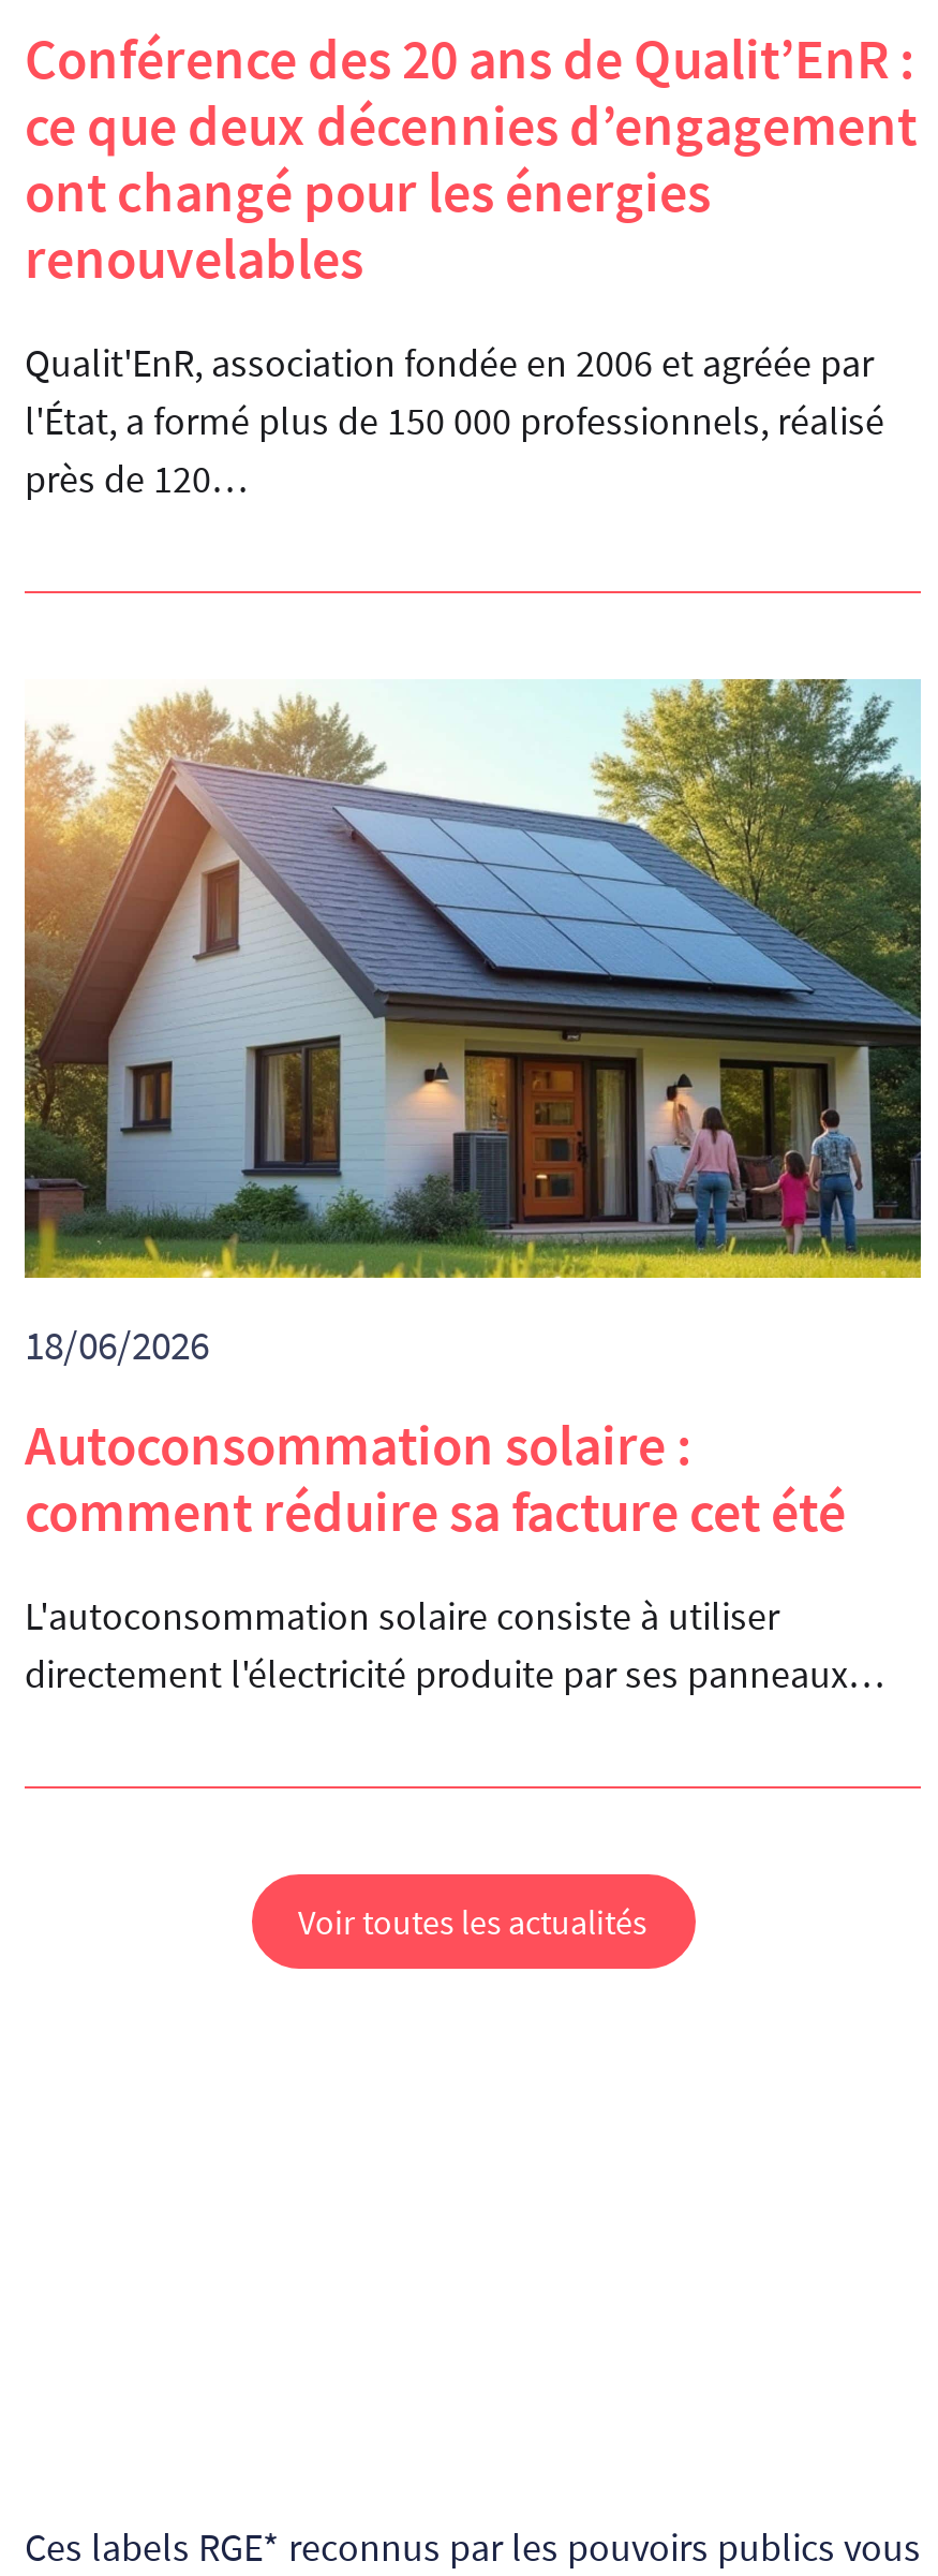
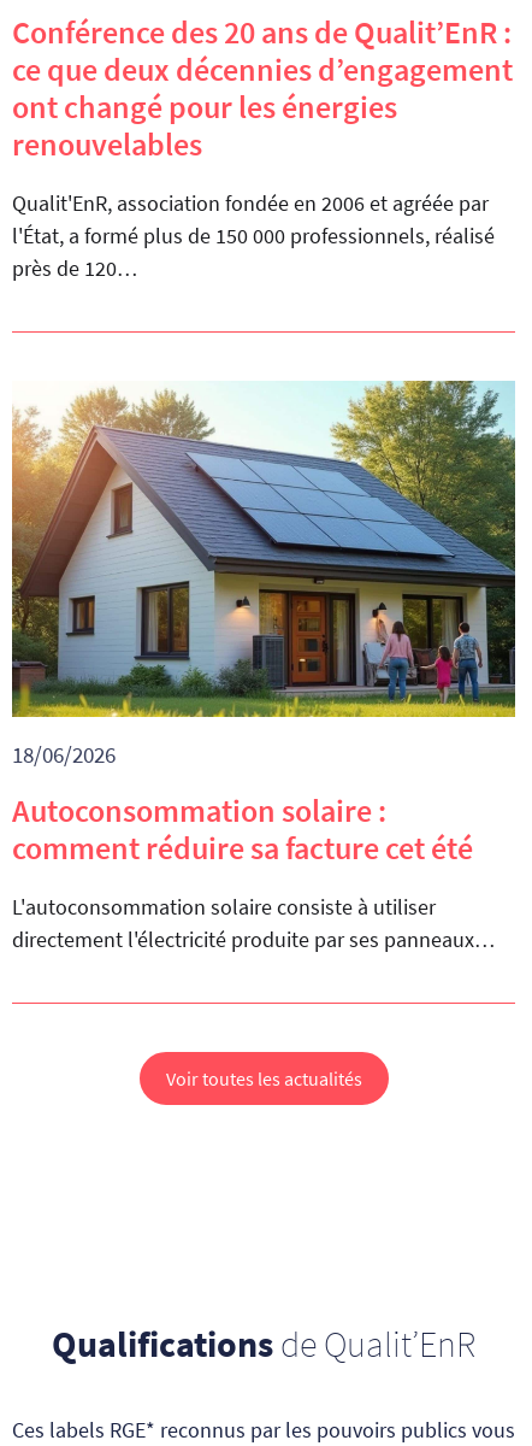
+ Qualifications de Qualit’EnR
